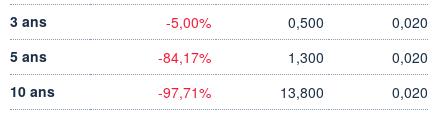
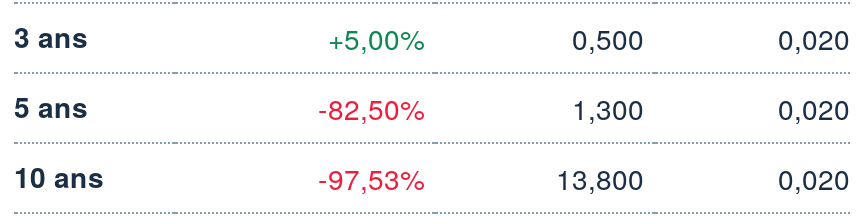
- -5,00%
+ +5,00%

- -84,17%
+ -82,50%

- -97,71%
+ -97,53%
